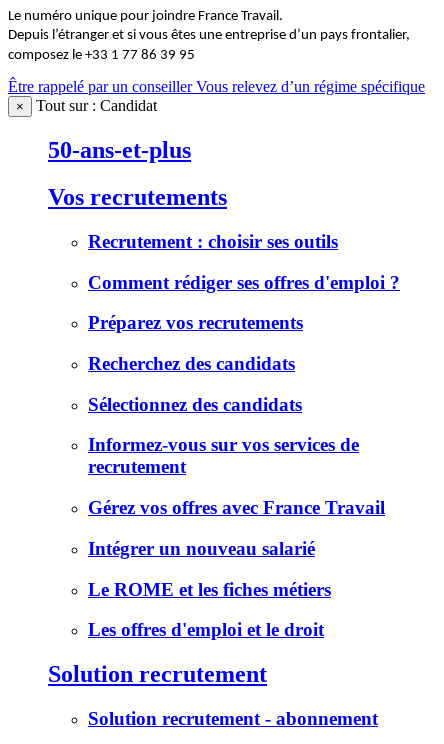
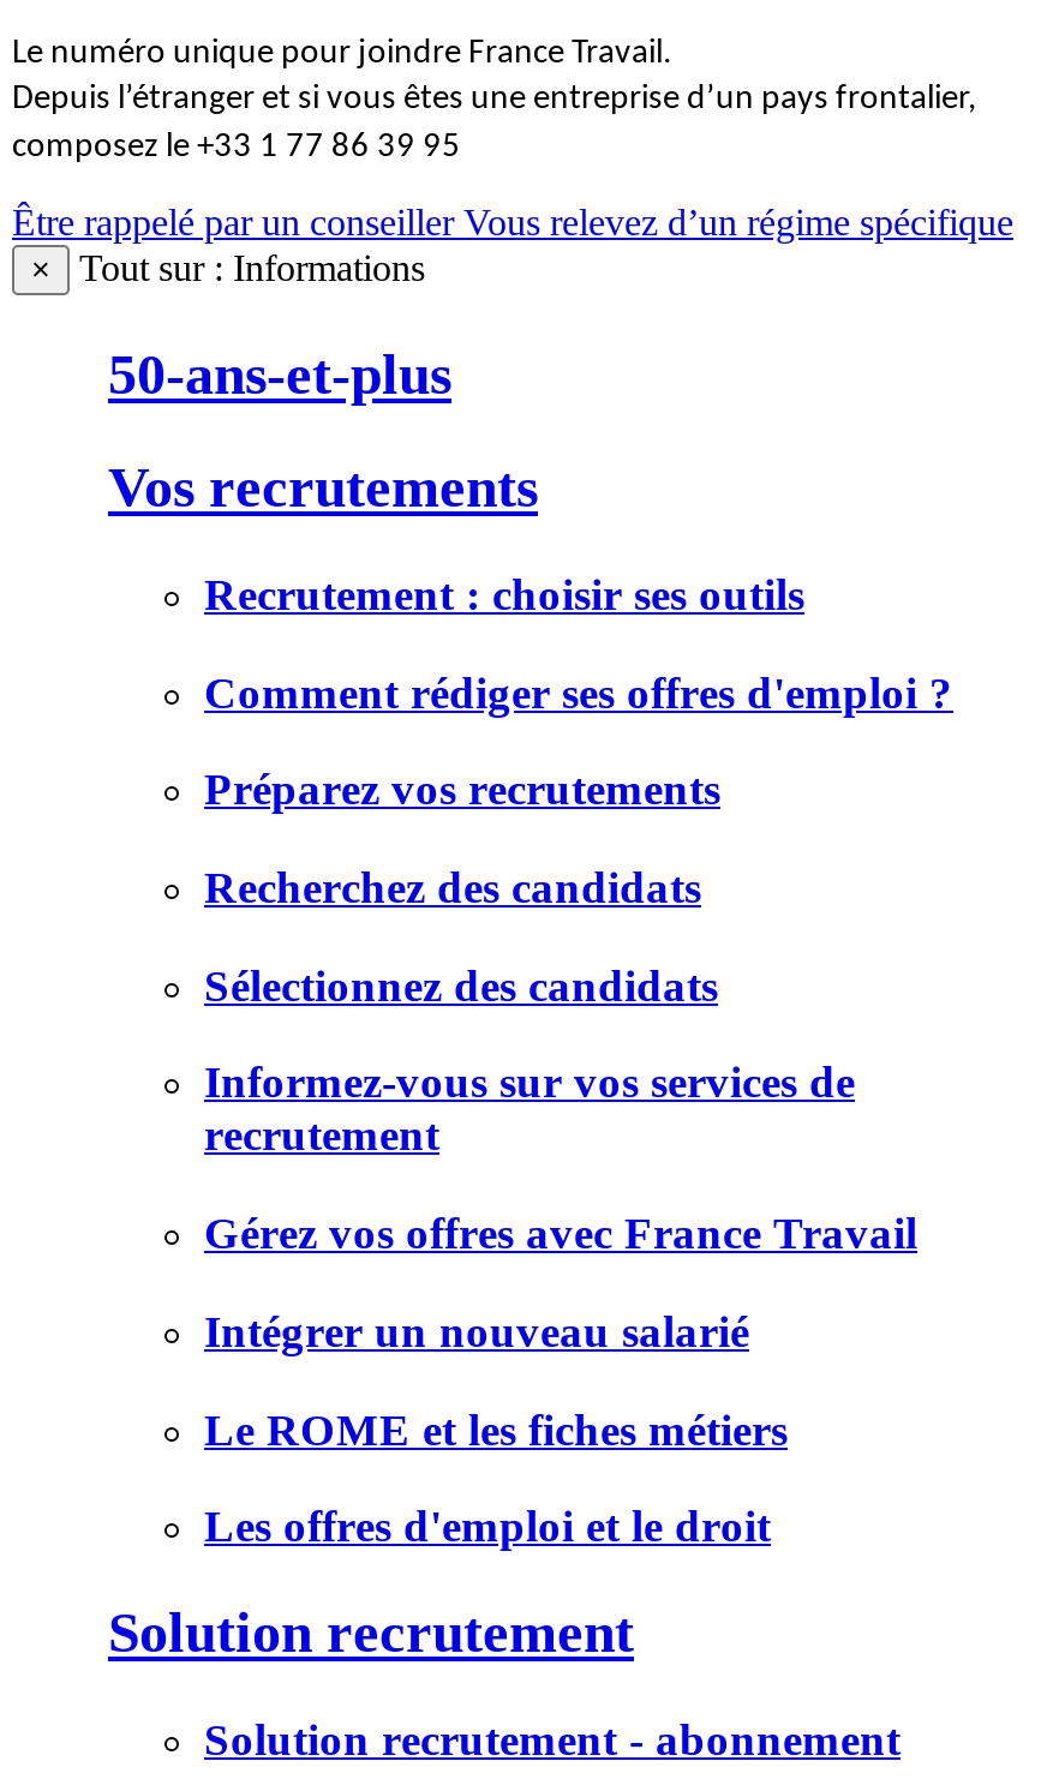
- Tout sur : Candidat
+ Tout sur : Informations
